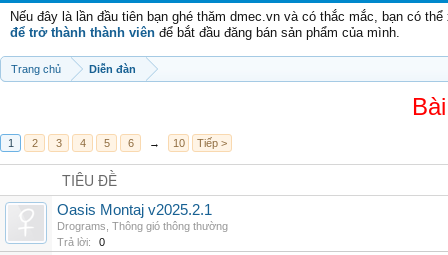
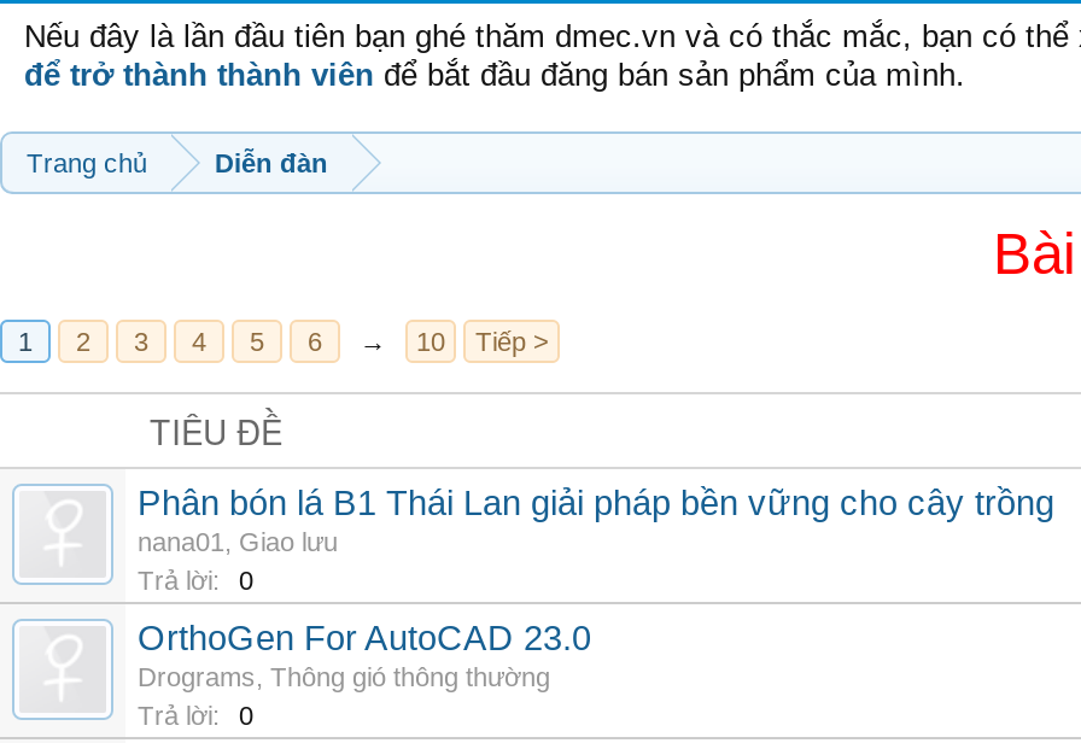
- Oasis Montaj v2025.2.1
+ Phân bón lá B1 Thái Lan giải pháp bền vững cho cây trồng
+ nana01, Giao lưu
+ Trả lời:
+ 0
+ OrthoGen For AutoCAD 23.0
